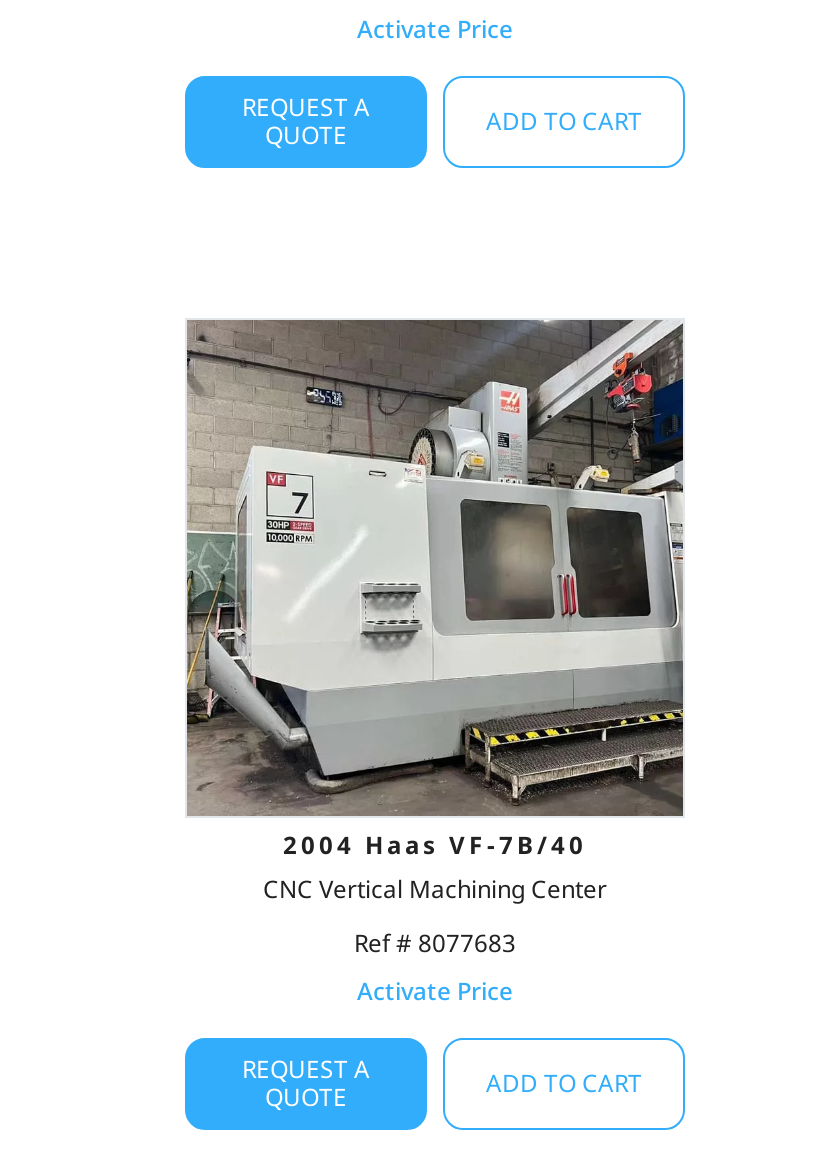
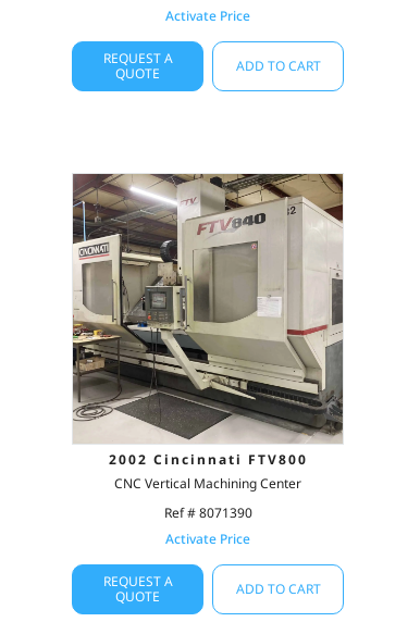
- [image]
- 2004 Haas VF-7B/40
+ [image]
+ 2002 Cincinnati FTV800

- Ref # 8077683
+ Ref # 8071390
